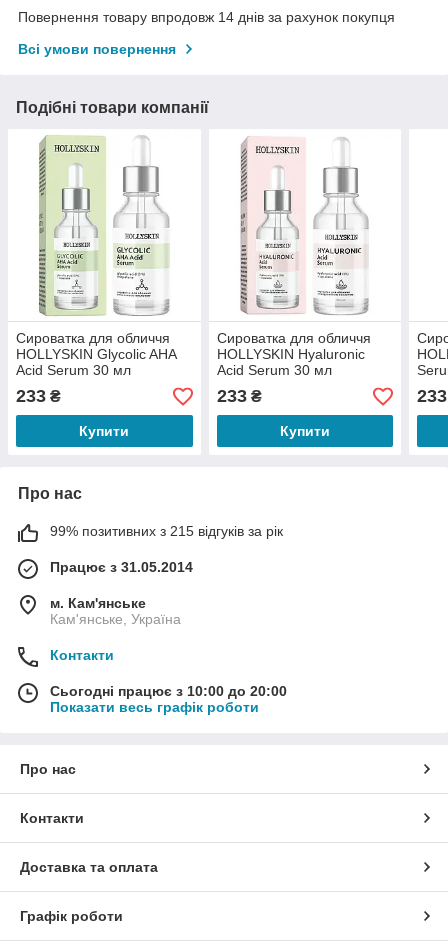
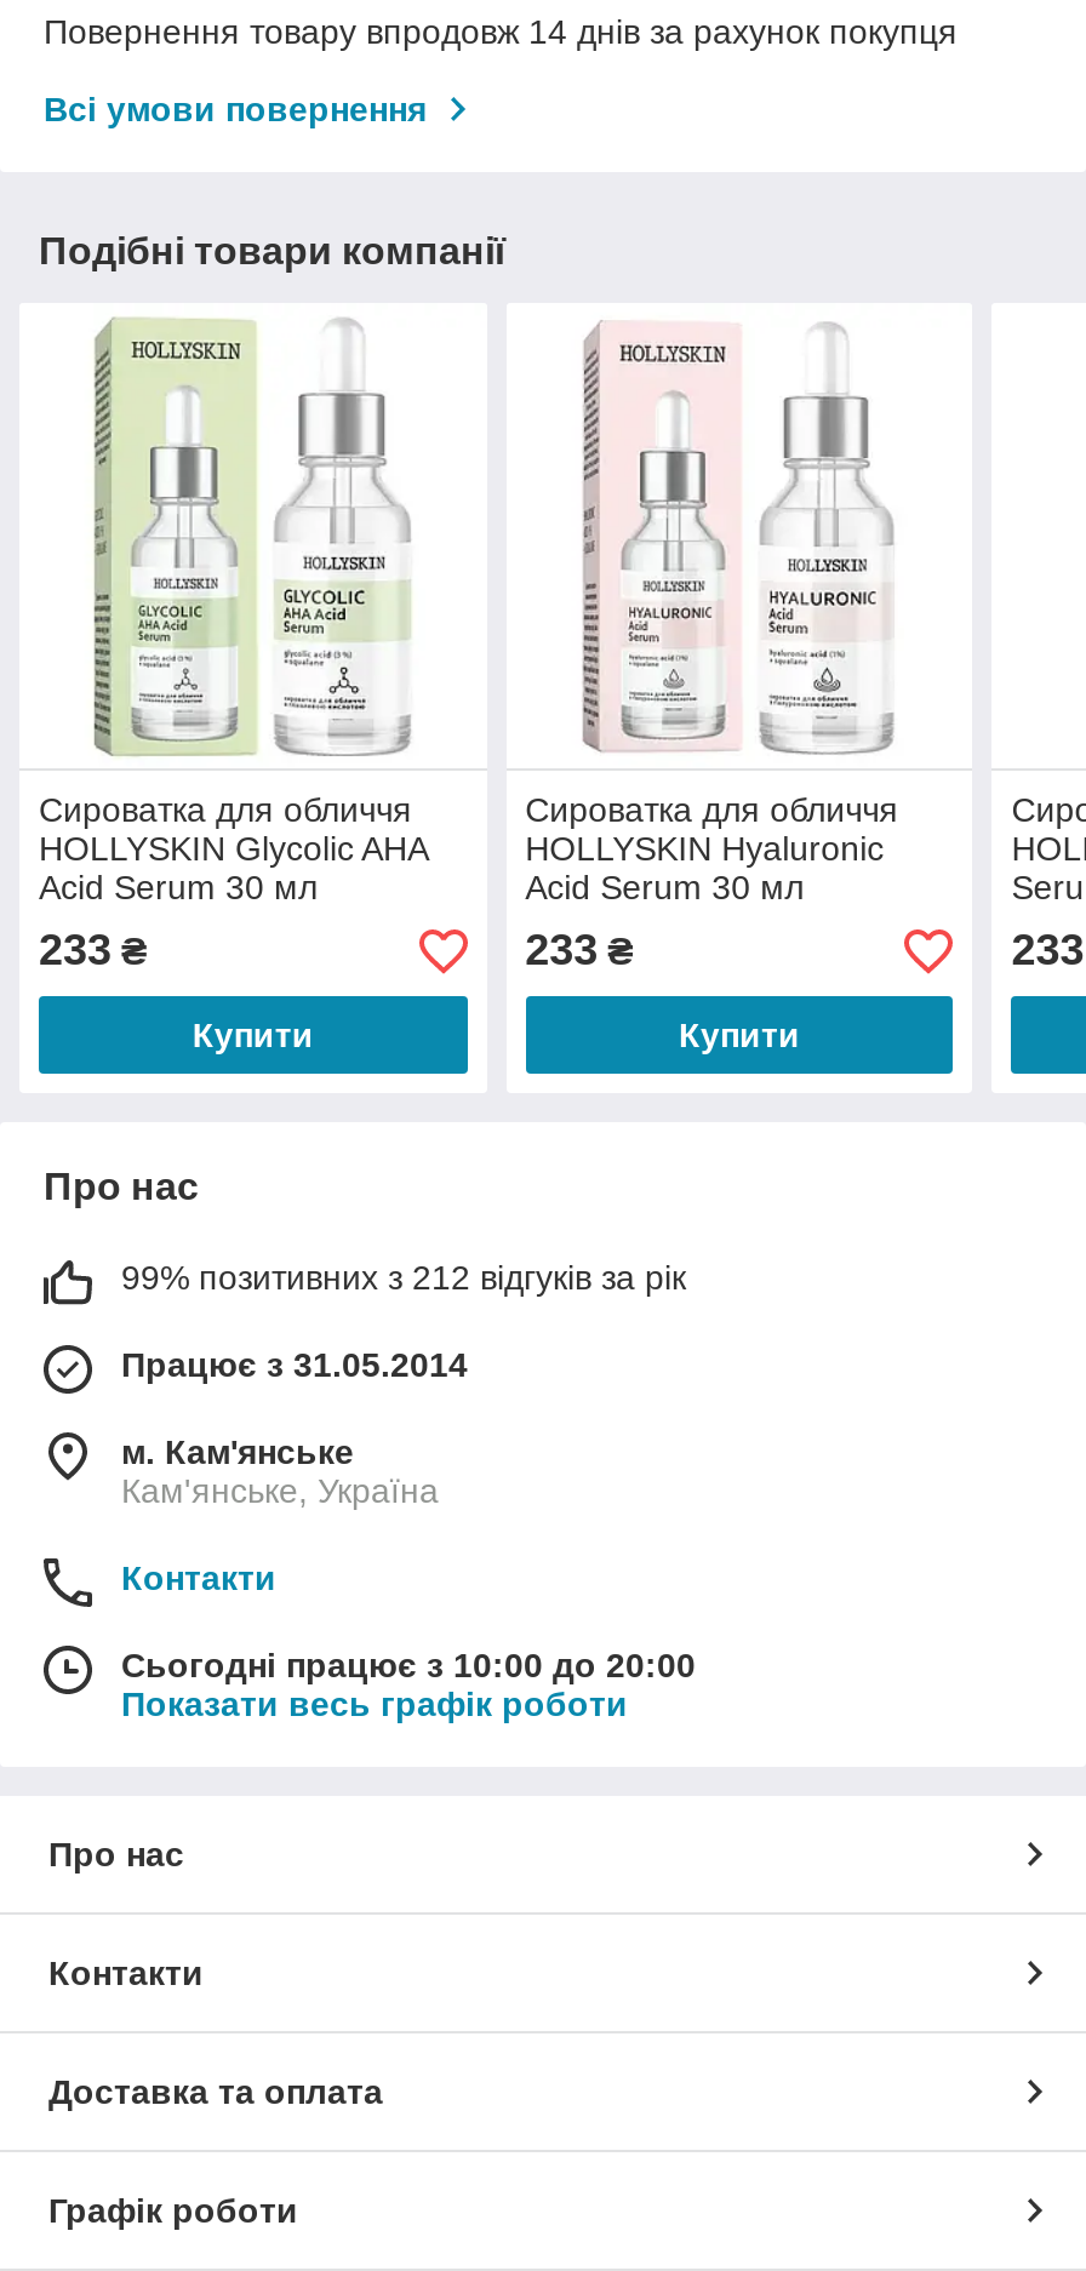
- 99% позитивних з 215 відгуків за рік
+ 99% позитивних з 212 відгуків за рік
